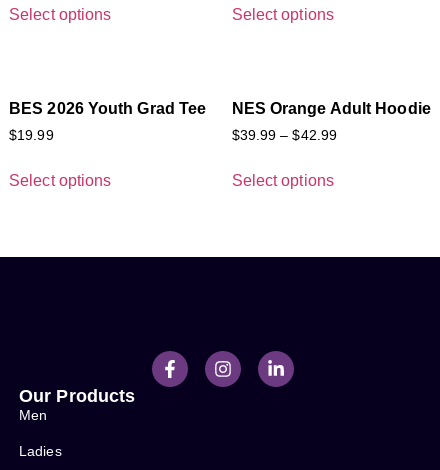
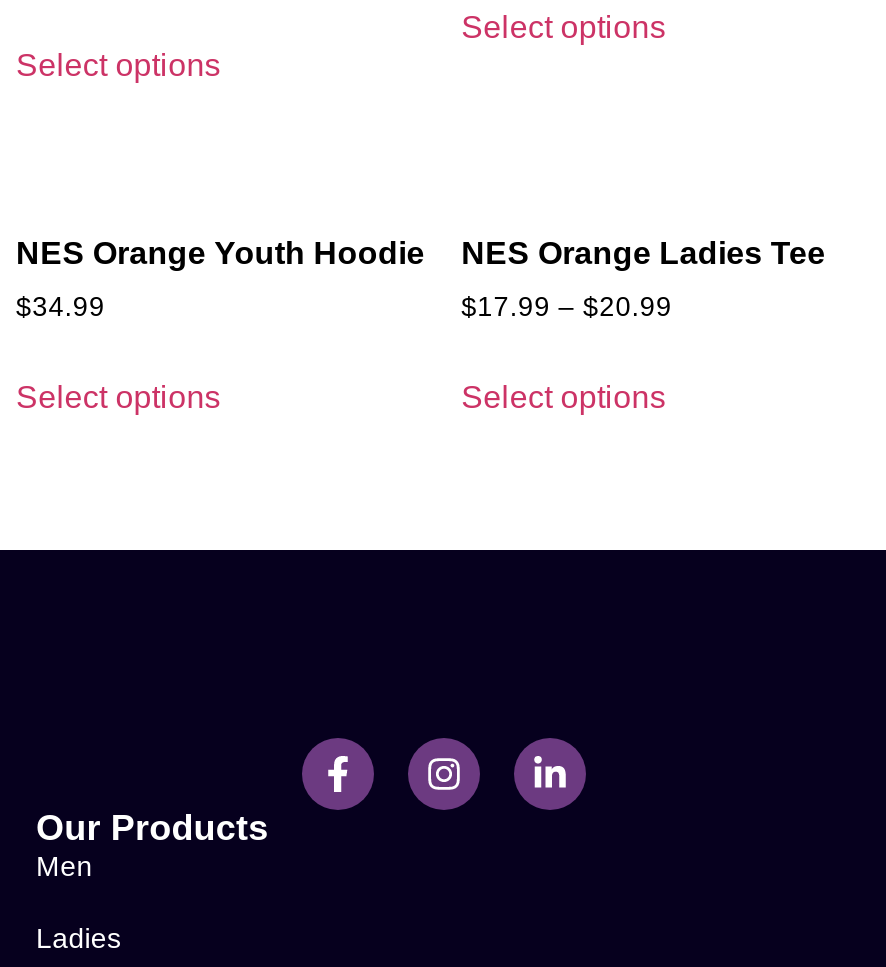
- BES 2026 Youth Grad Tee
+ NES Orange Youth Hoodie

- NES Orange Adult Hoodie
+ NES Orange Ladies Tee

- $19.99
+ $34.99

- $39.99 – $42.99
+ $17.99 – $20.99
